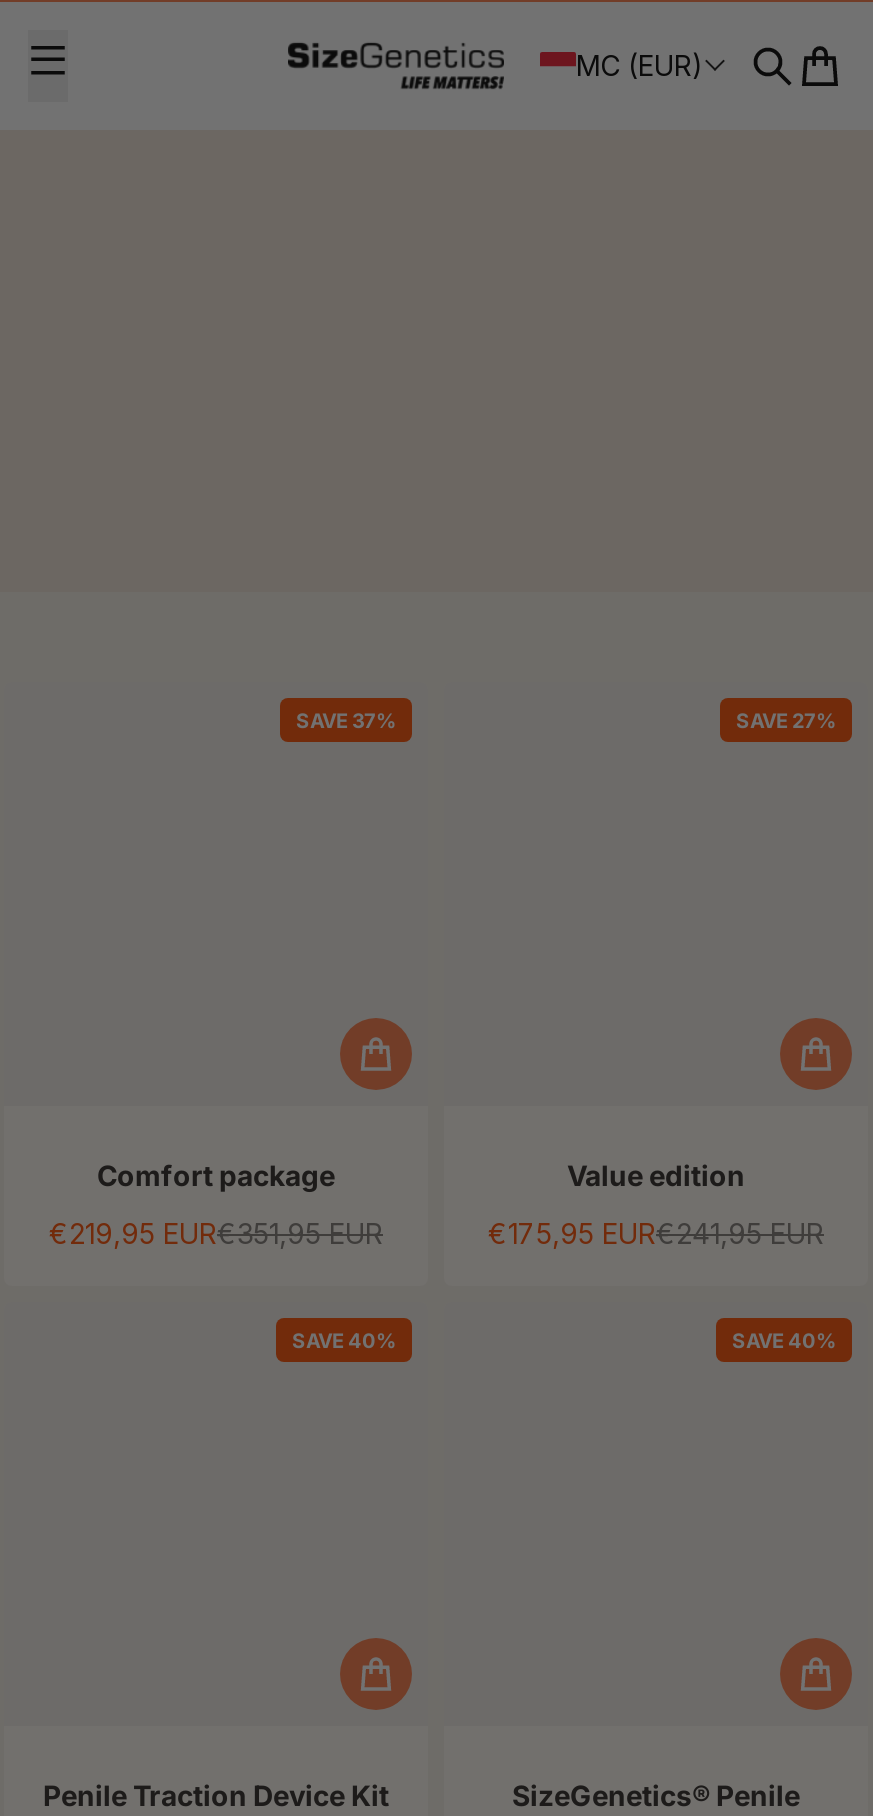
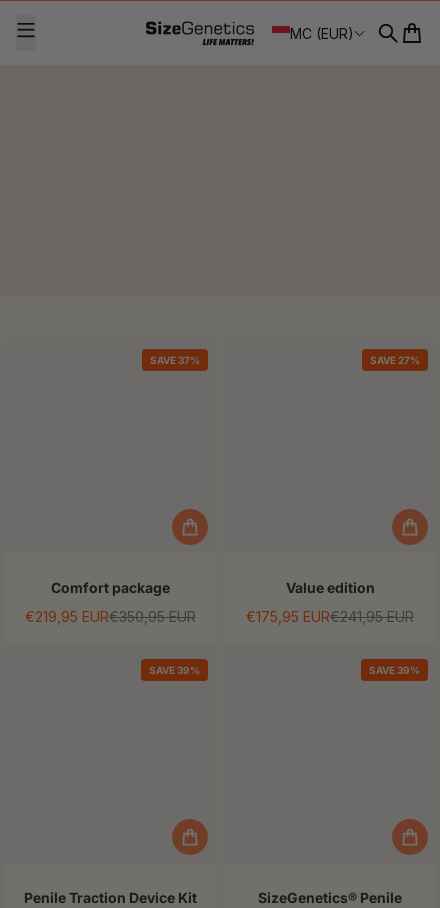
- €219,95 EUR €351,95 EUR
+ €219,95 EUR €350,95 EUR

- SAVE 40%
+ SAVE 39%

- SAVE 40%
+ SAVE 39%
